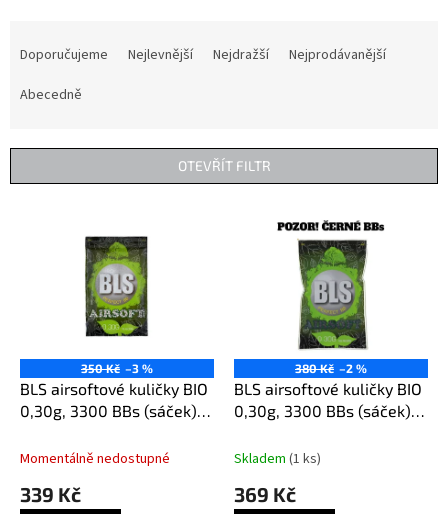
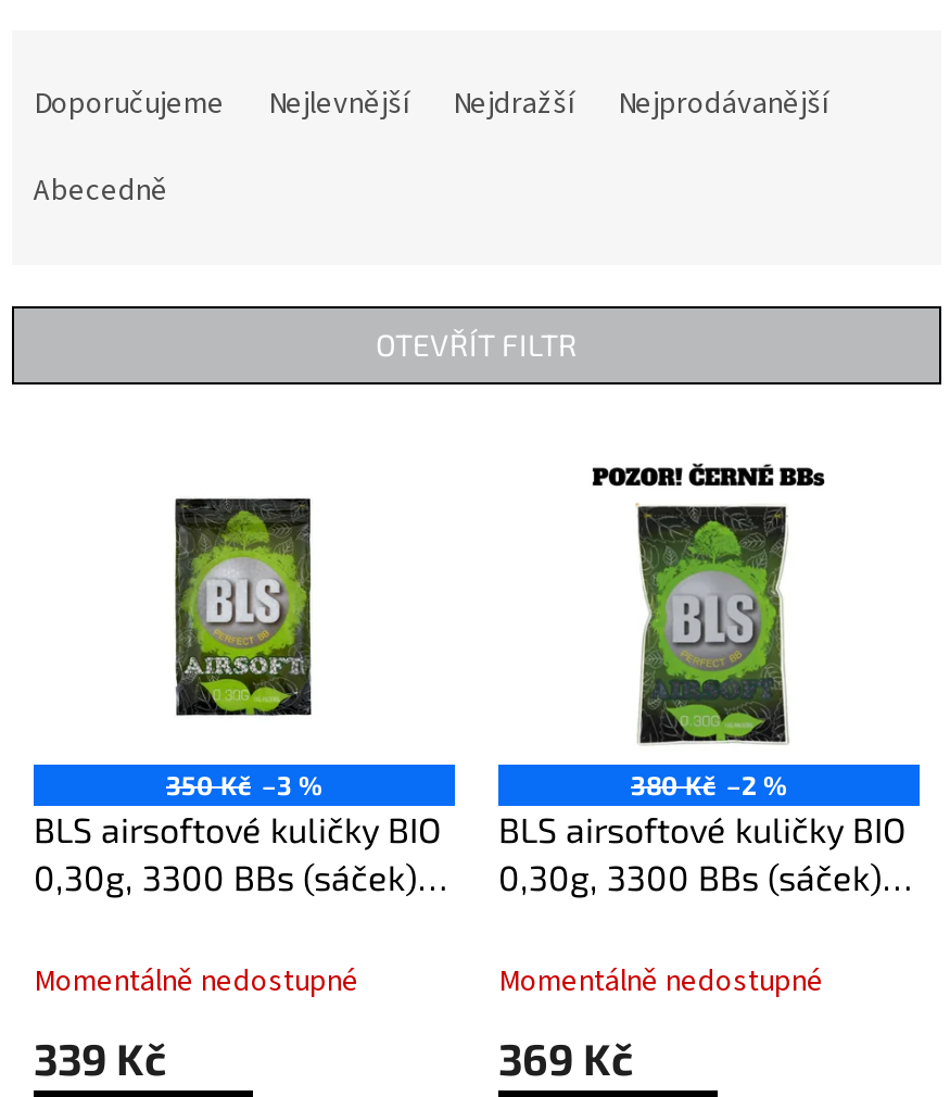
- Skladem (1 ks)
+ Momentálně nedostupné
